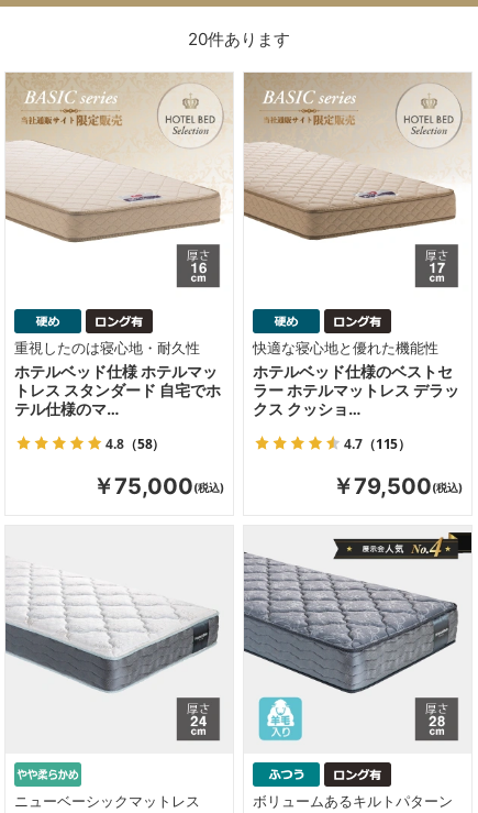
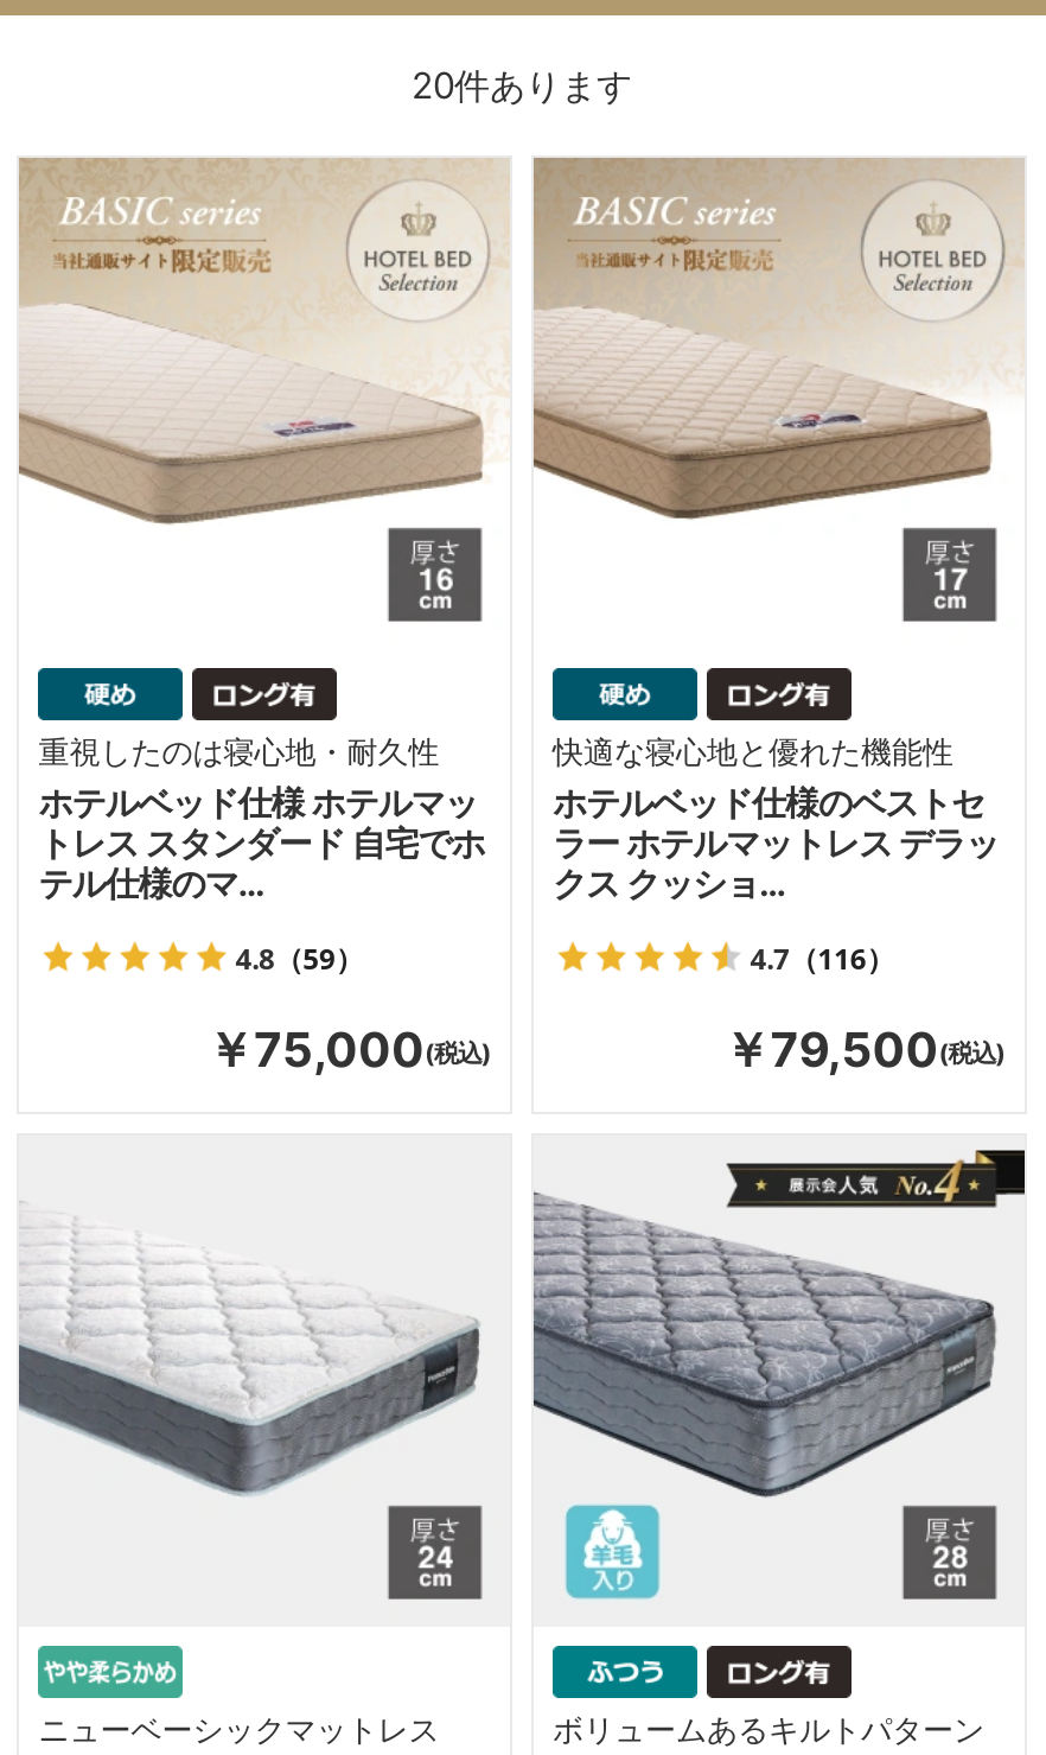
- 4.8（58）
+ 4.8（59）

- 4.7（115）
+ 4.7（116）
